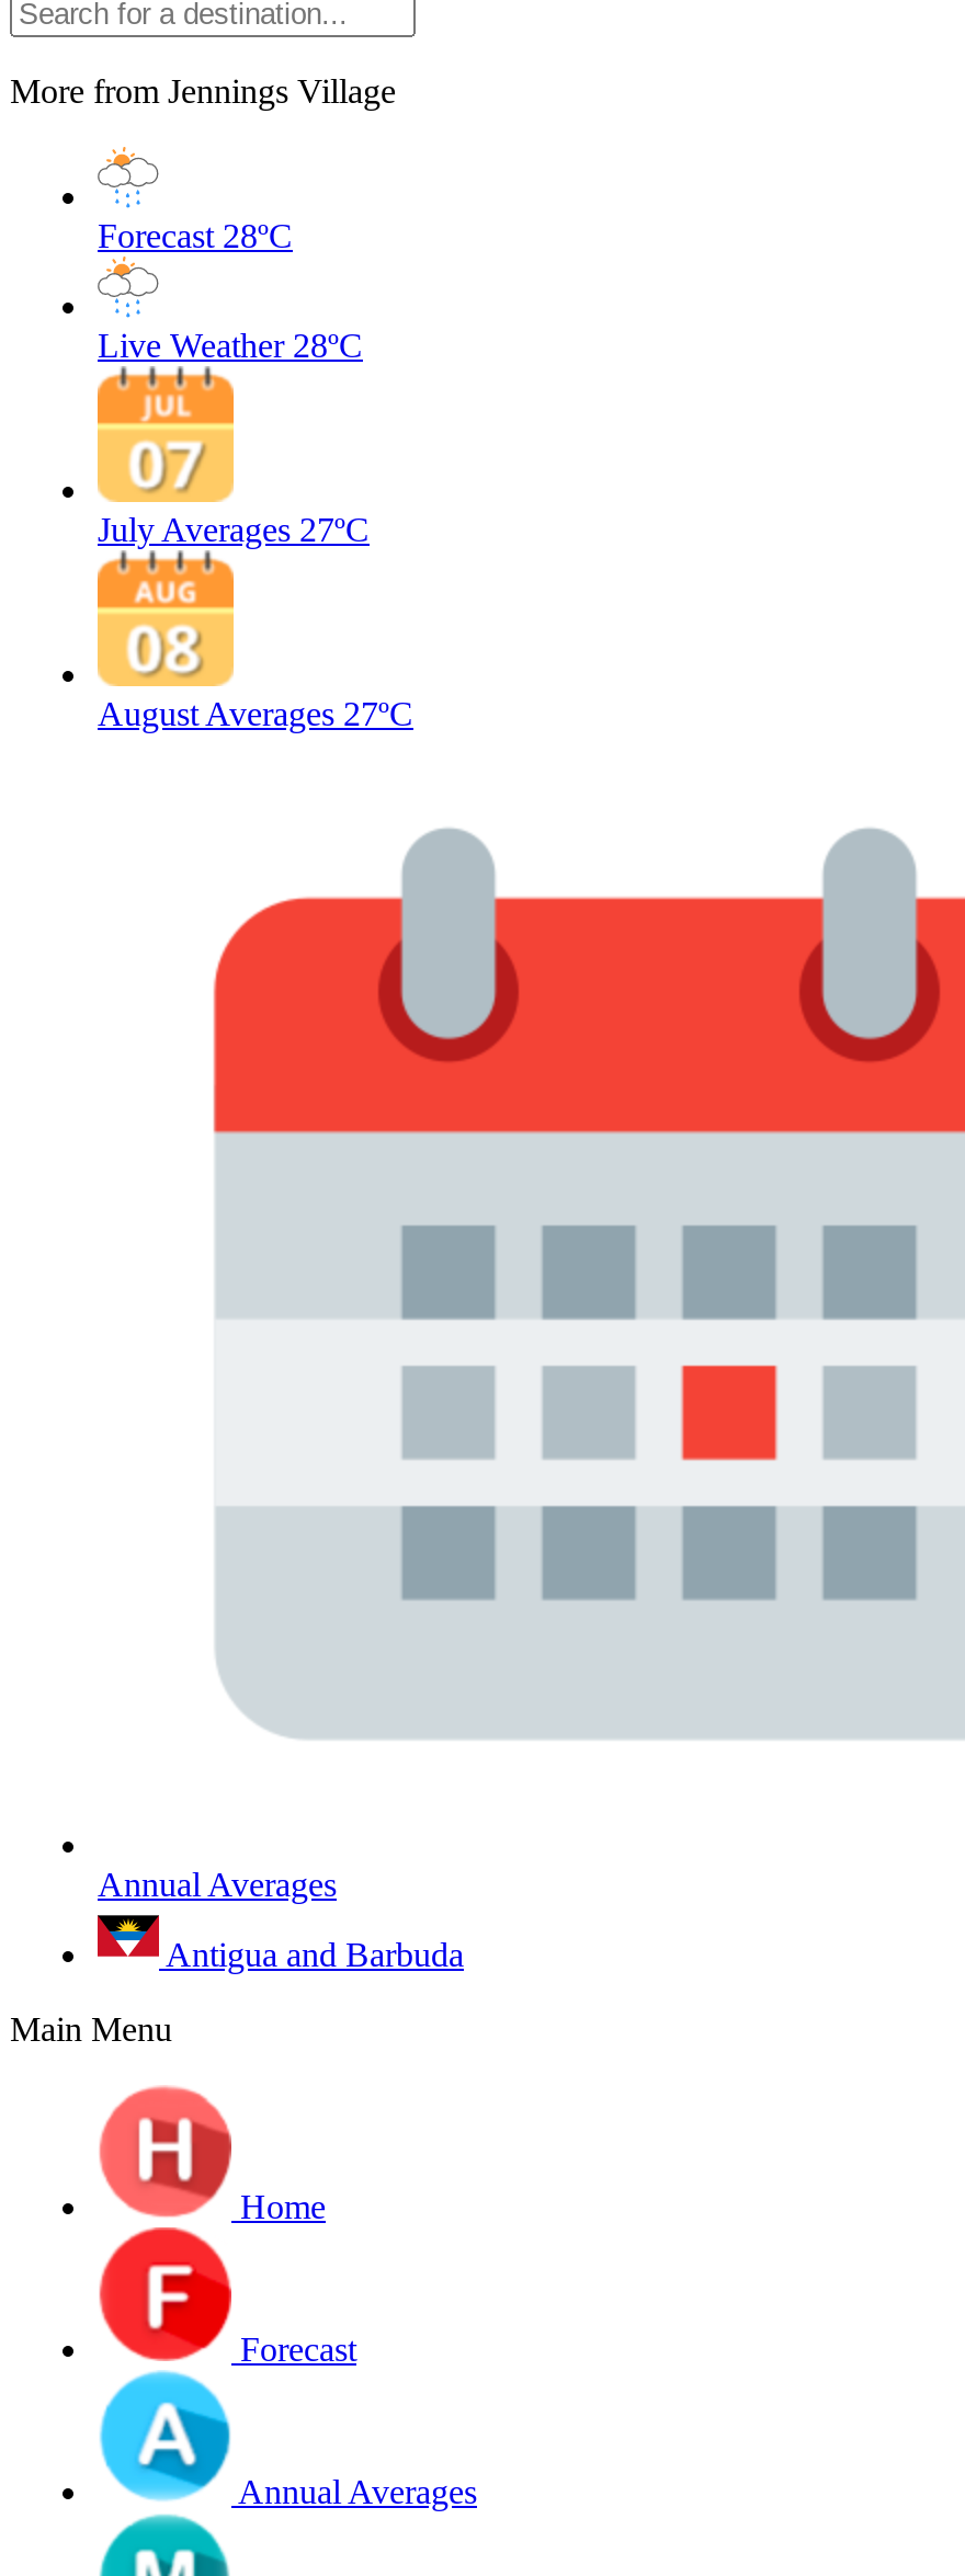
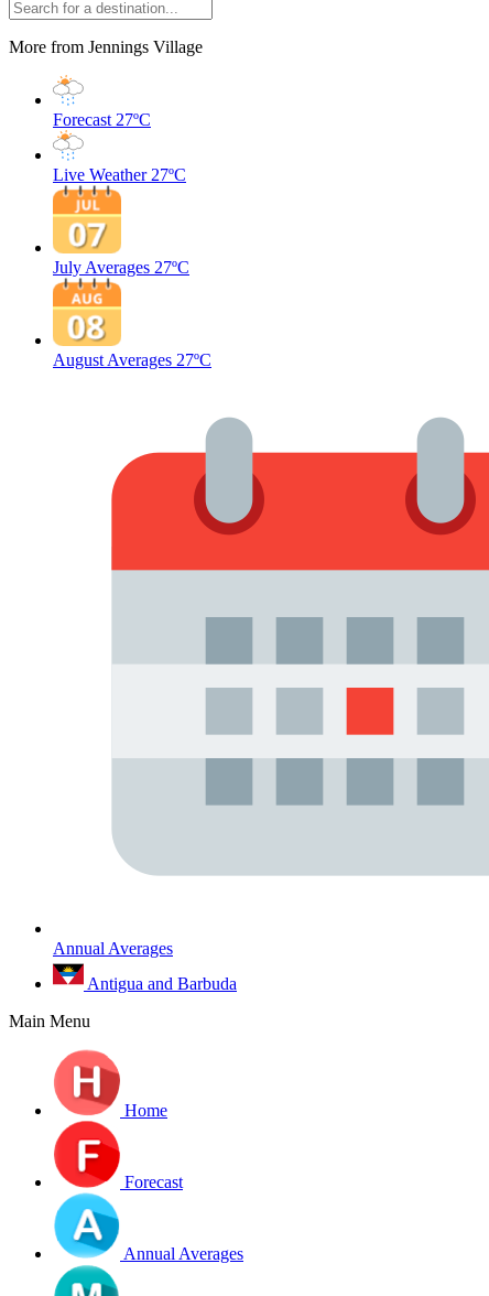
- Forecast 28ºC
+ Forecast 27ºC

- Live Weather 28ºC
+ Live Weather 27ºC
